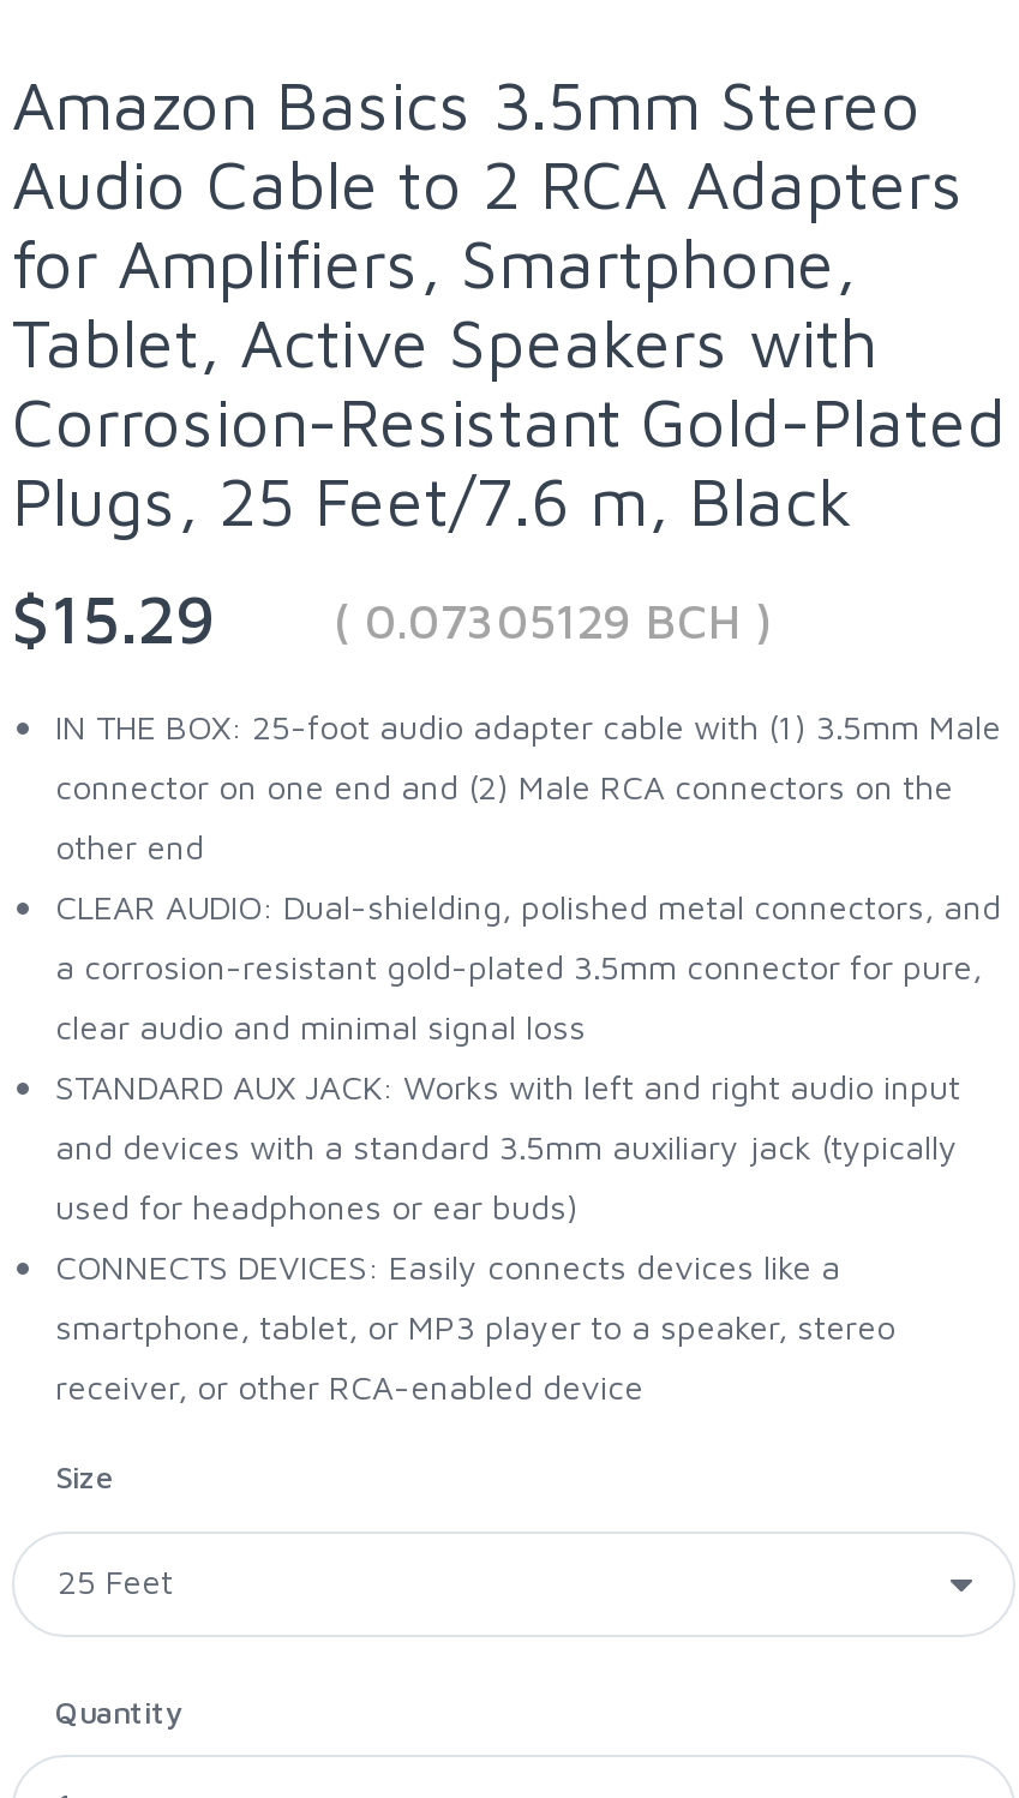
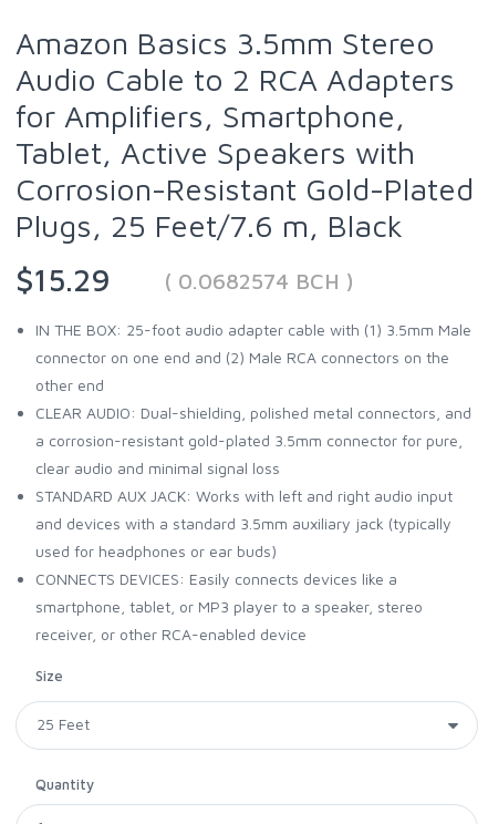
- ( 0.07305129 BCH )
+ ( 0.0682574 BCH )
